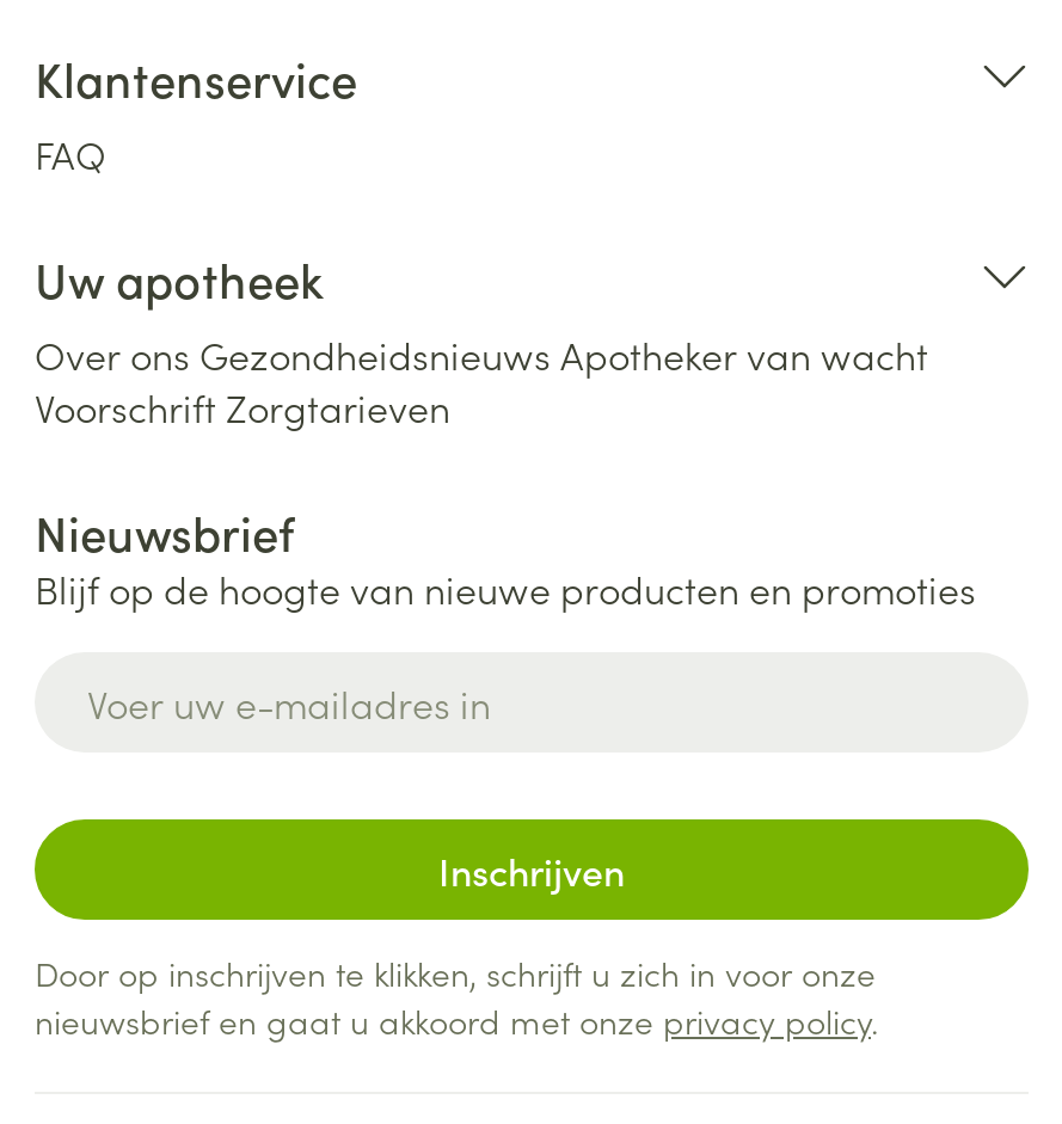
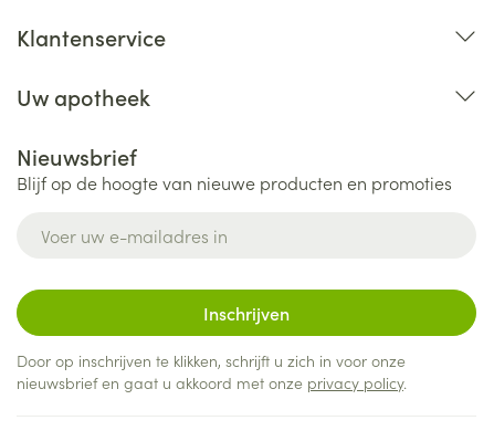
- FAQ

- Over ons Gezondheidsnieuws Apotheker van wacht
- Voorschrift Zorgtarieven
